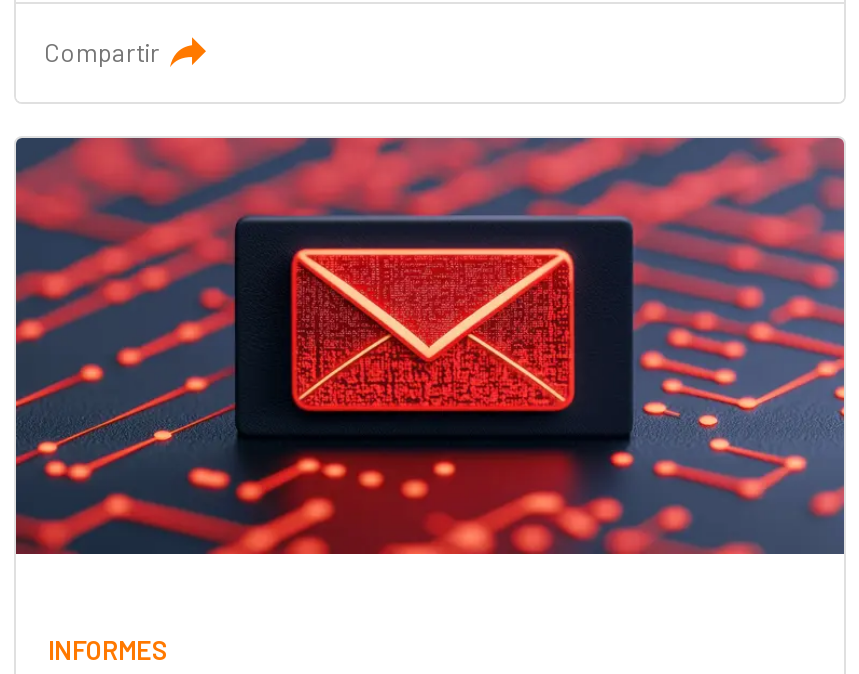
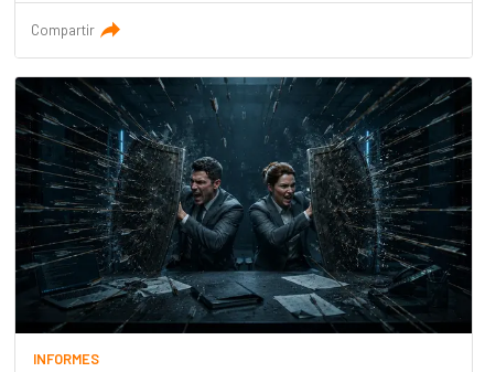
- [image]
+ [image]
